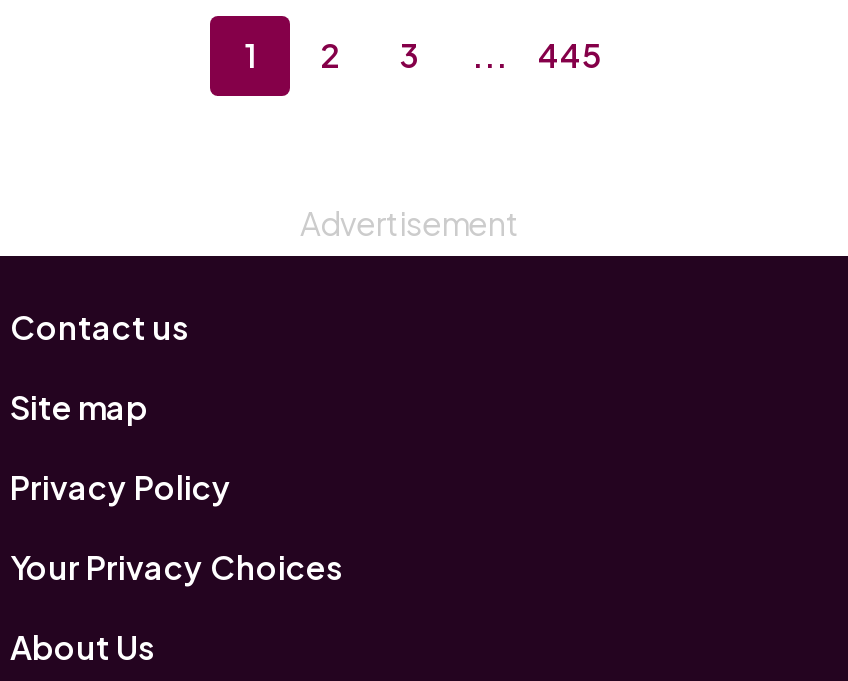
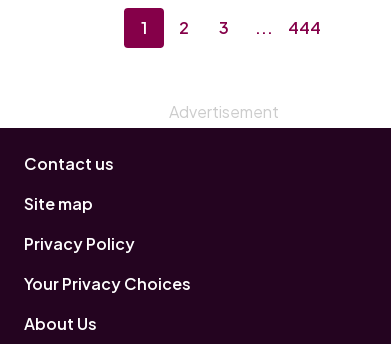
- 445
+ 444
